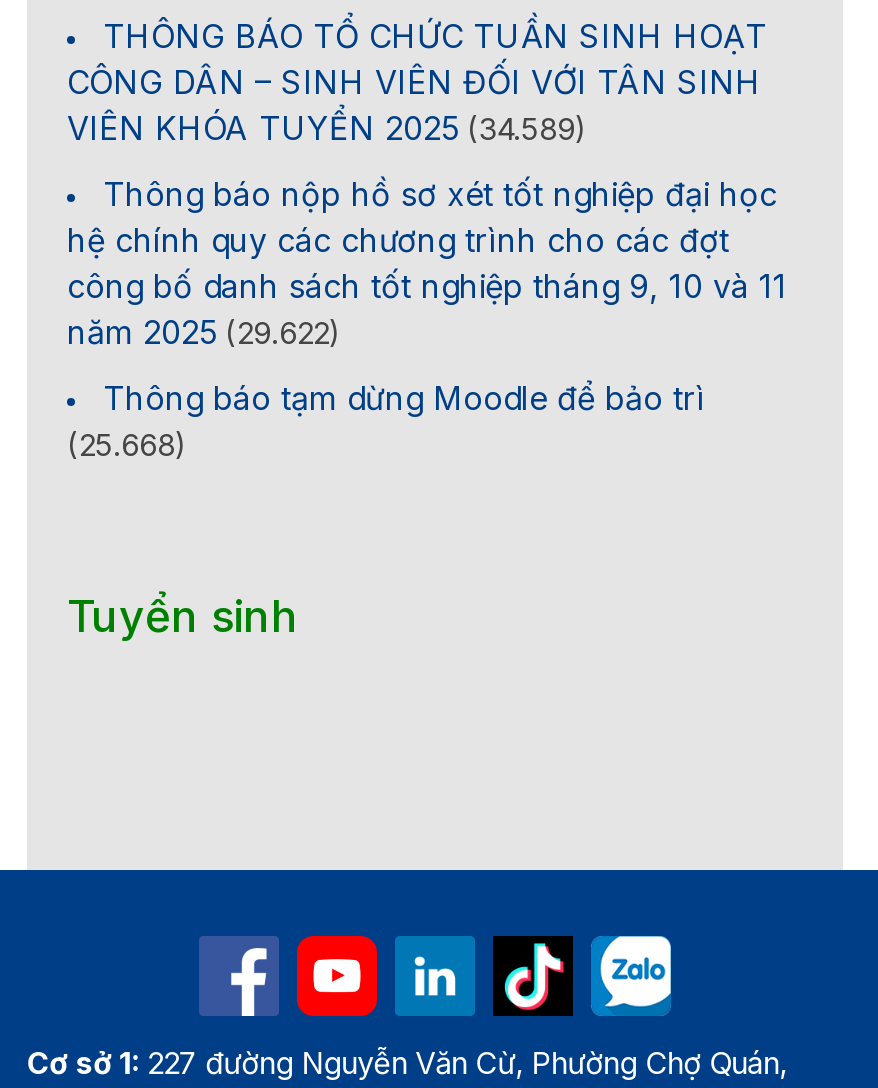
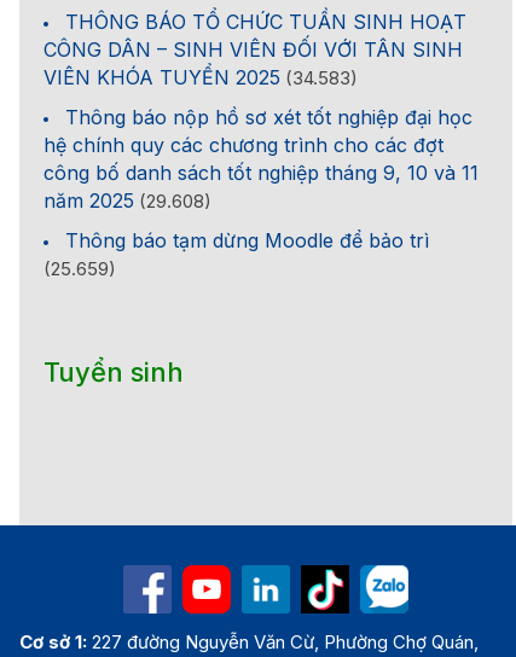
- VIÊN KHÓA TUYỂN 2025 (34.589)
+ VIÊN KHÓA TUYỂN 2025 (34.583)

- năm 2025 (29.622)
+ năm 2025 (29.608)

- (25.668)
+ (25.659)
